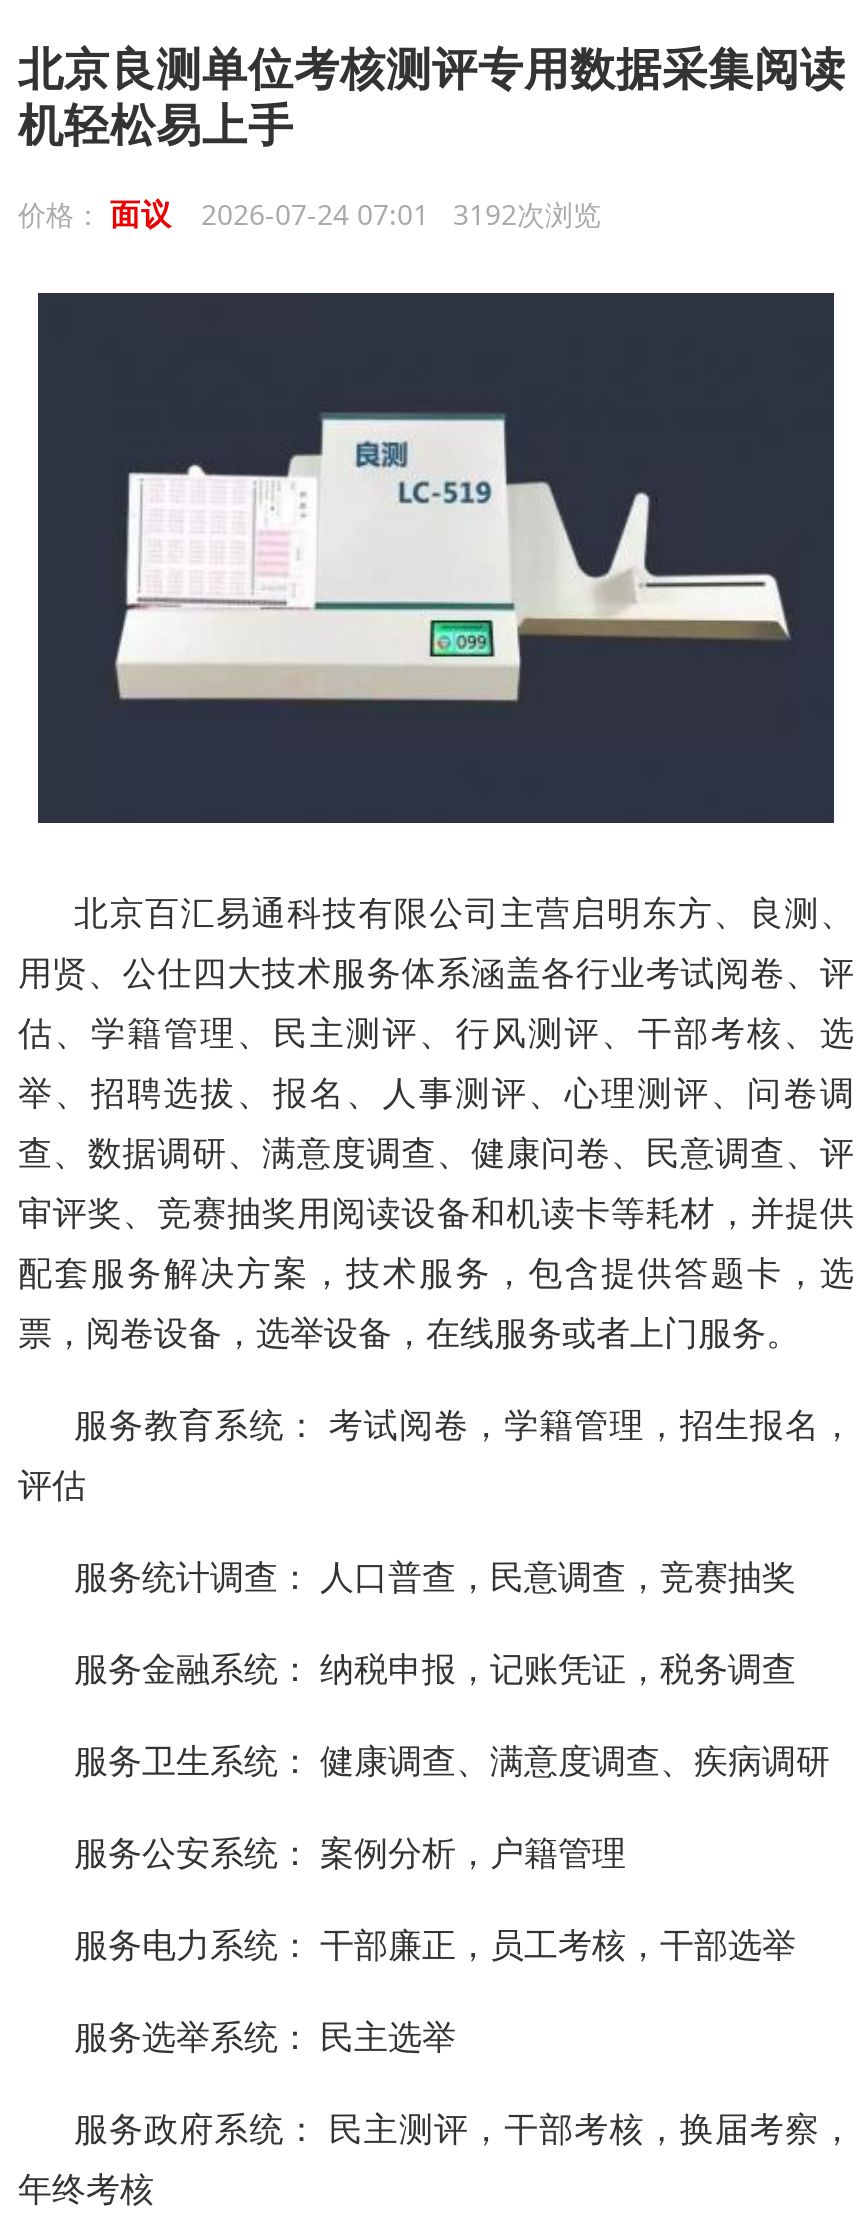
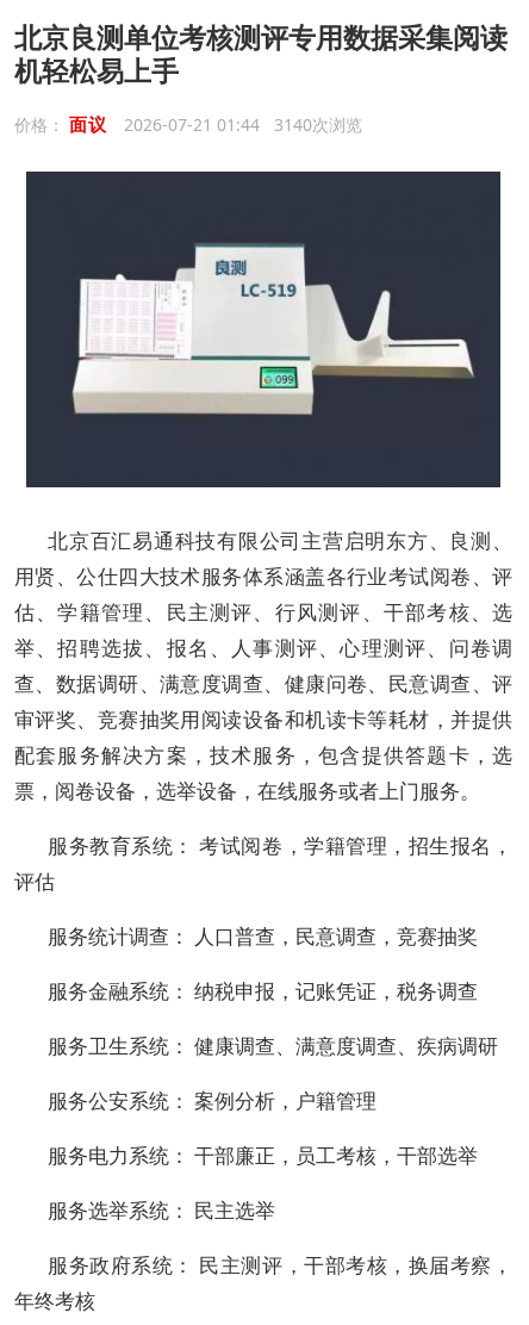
- 价格：面议 2026-07-24 07:01 3192次浏览
+ 价格：面议 2026-07-21 01:44 3140次浏览
